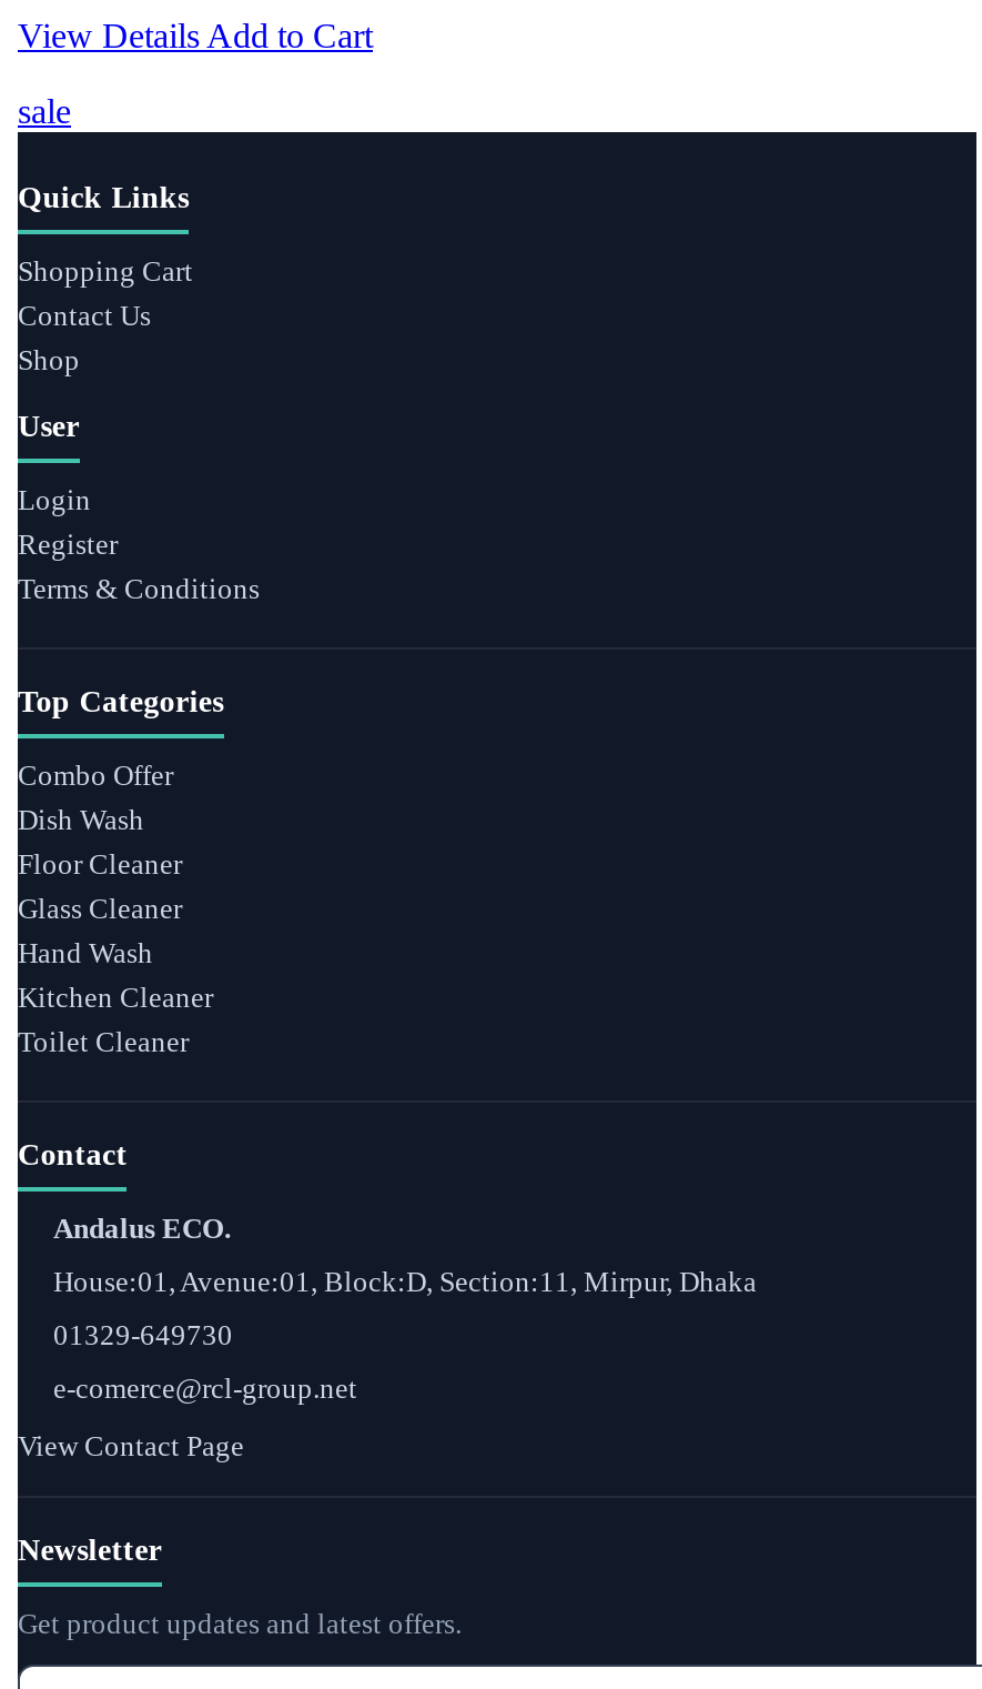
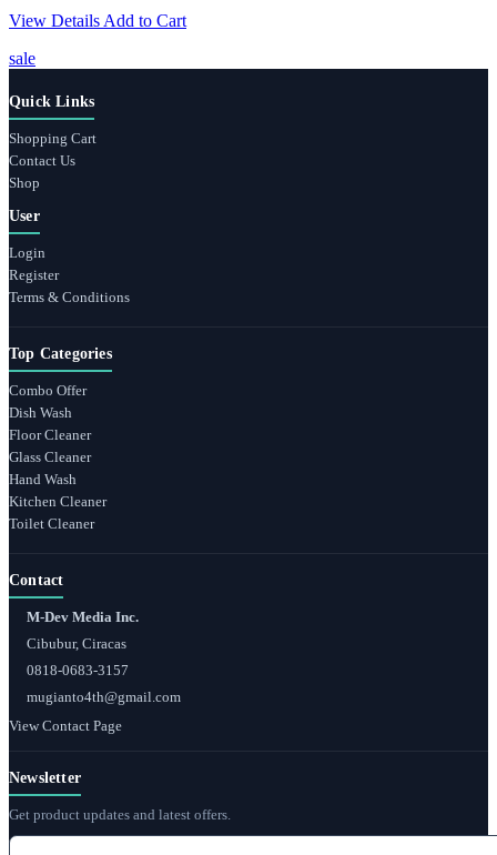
- Andalus ECO.
+ M-Dev Media Inc.

- House:01, Avenue:01, Block:D, Section:11, Mirpur, Dhaka
+ Cibubur, Ciracas

- 01329-649730
+ 0818-0683-3157

- e-comerce@rcl-group.net
+ mugianto4th@gmail.com
